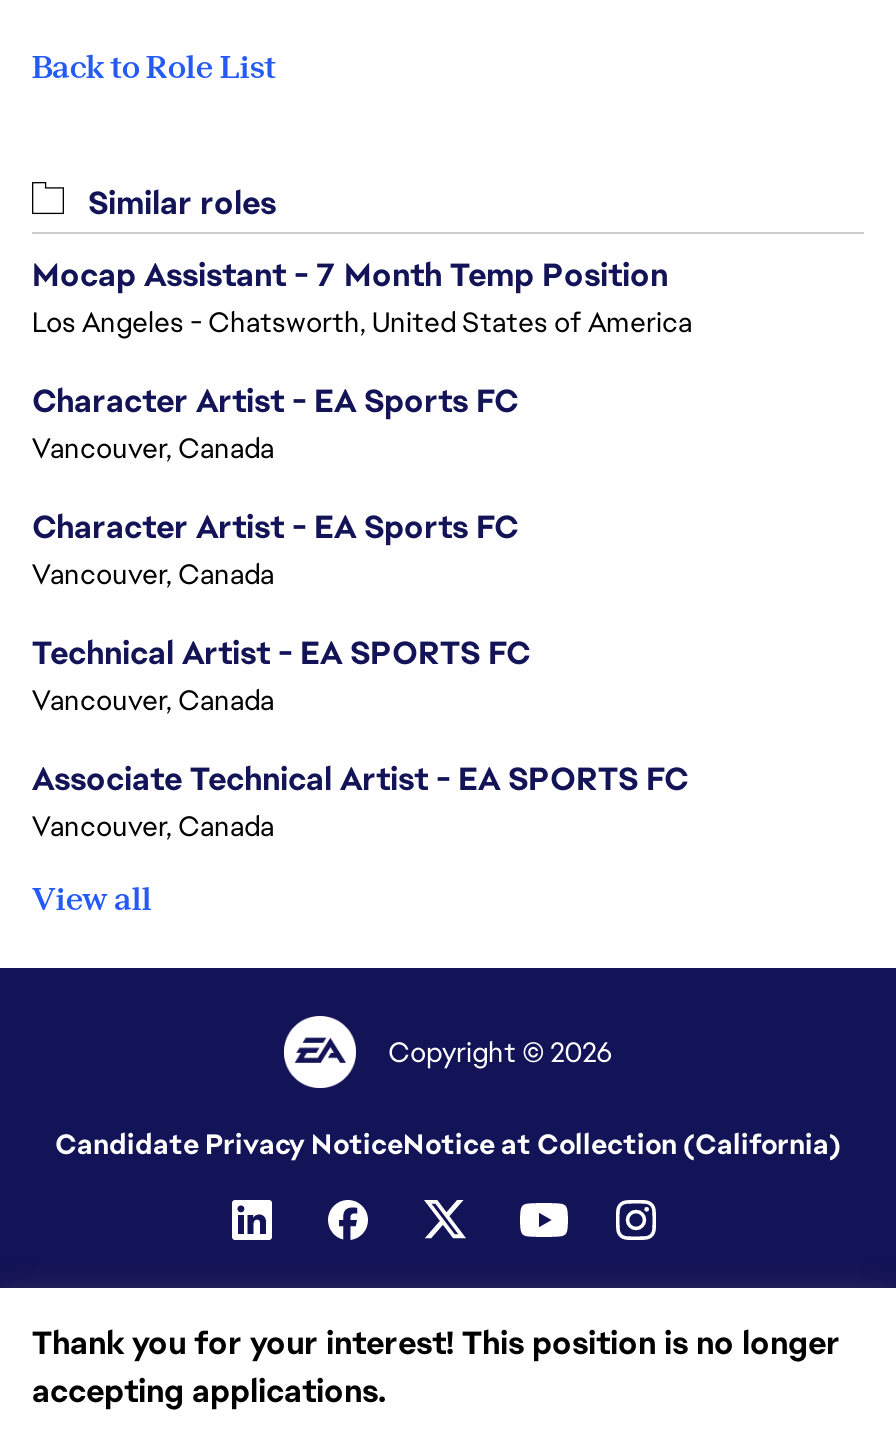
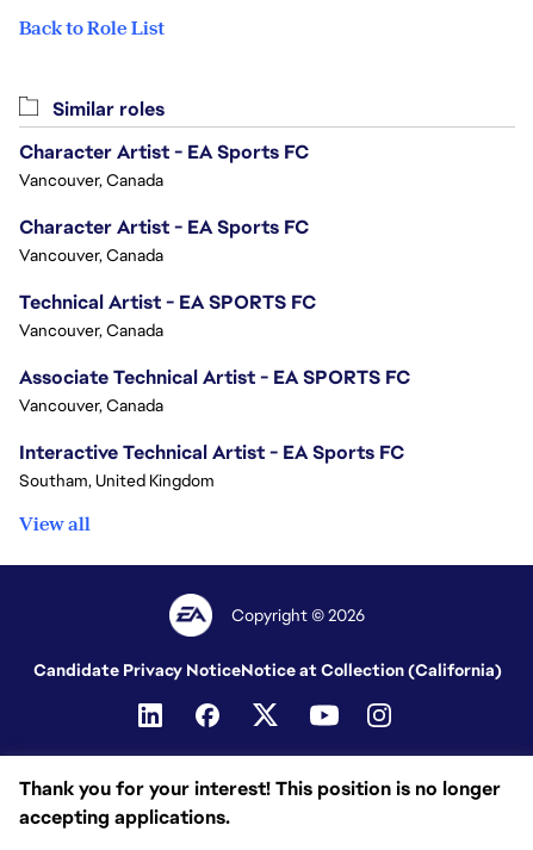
- Mocap Assistant - 7 Month Temp Position
- Los Angeles - Chatsworth, United States of America

moved up: Character Artist - EA Sports FC | Vancouver, Canada | Character Artist - EA Sports FC | Vancouver, Canada | Technical Artist - EA SPORTS FC | Vancouver, Canada | Associate Technical Artist - EA SPORTS FC | Vancouver, Canada

+ Interactive Technical Artist - EA Sports FC
+ Southam, United Kingdom
